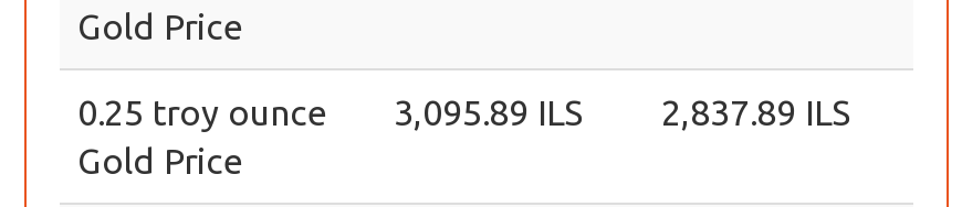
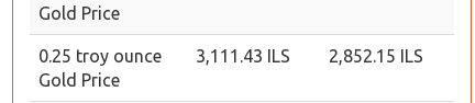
- 3,095.89 ILS
+ 3,111.43 ILS

- 2,837.89 ILS
+ 2,852.15 ILS
